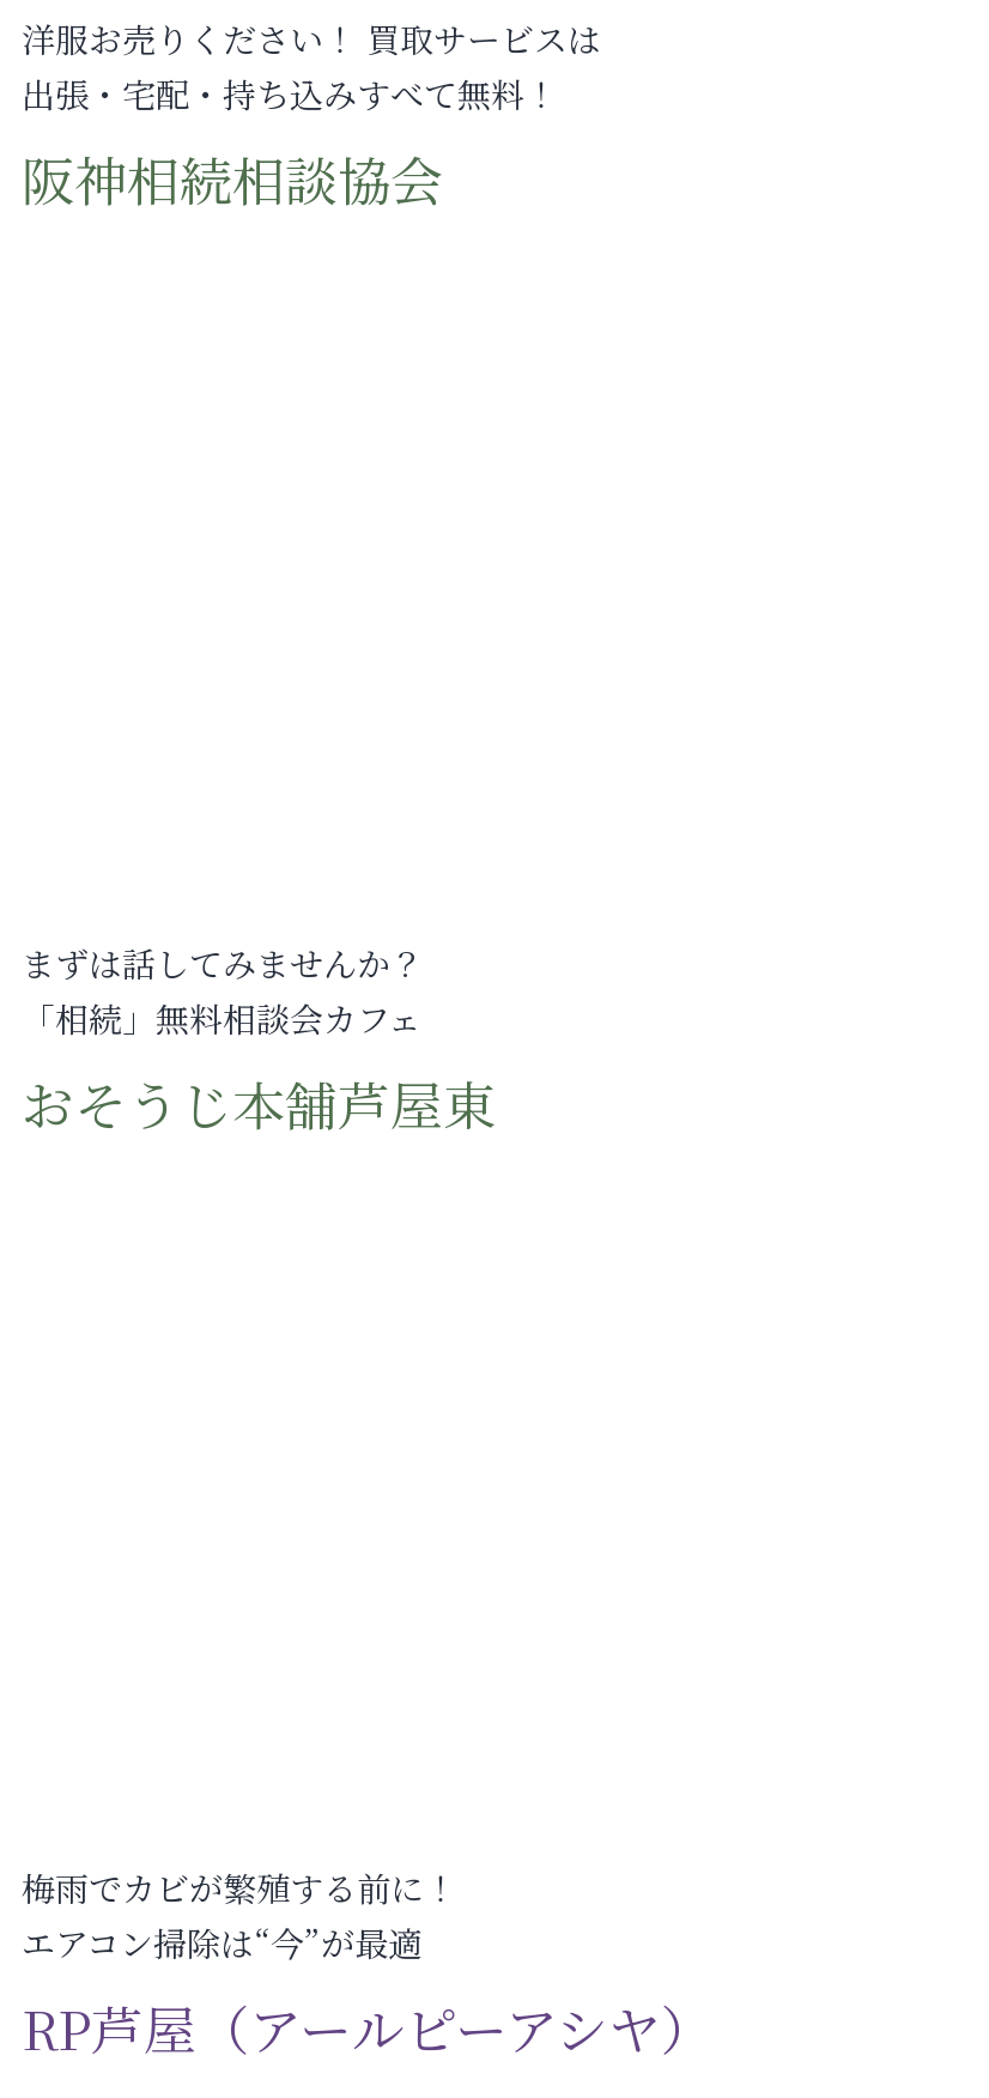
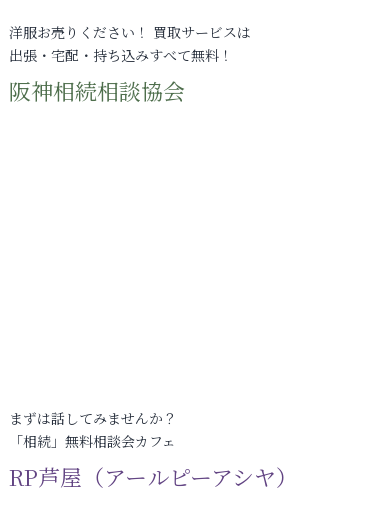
- おそうじ本舗芦屋東

- 梅雨でカビが繁殖する前に！
- エアコン掃除は“今”が最適
